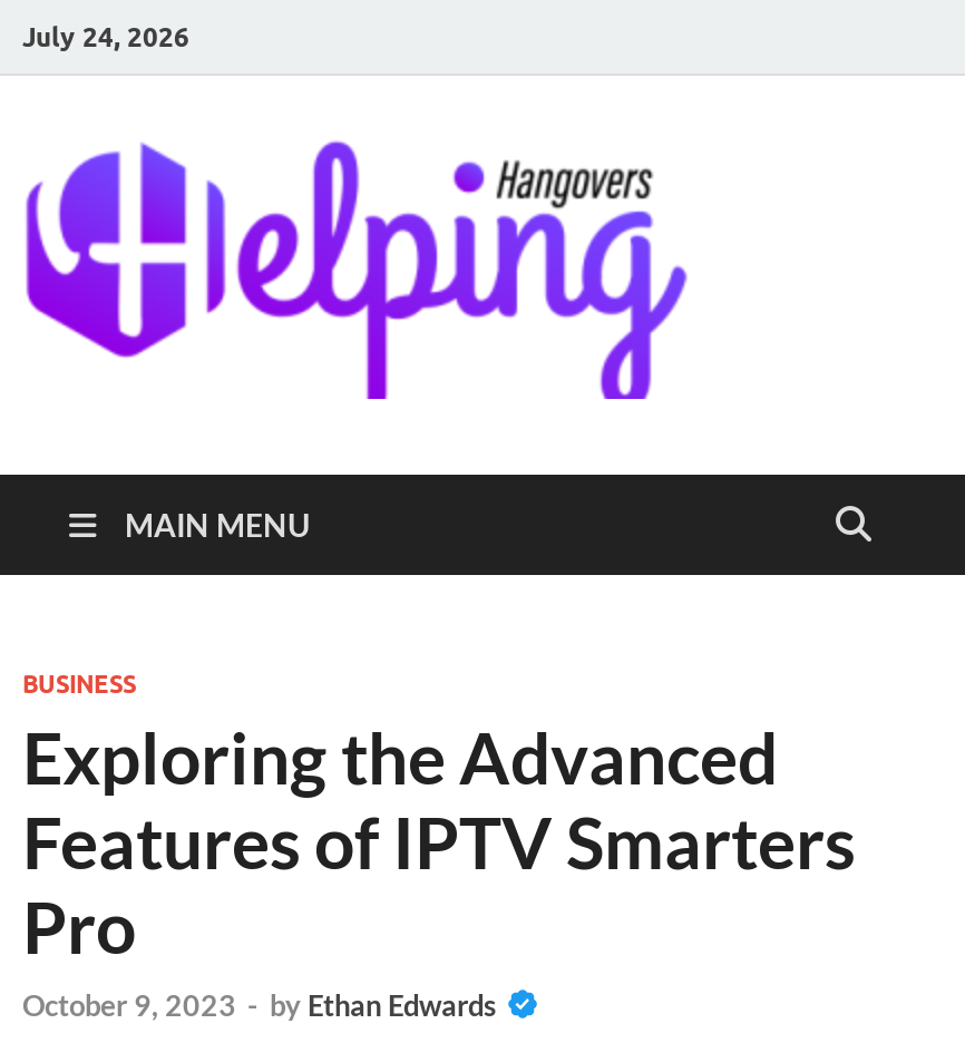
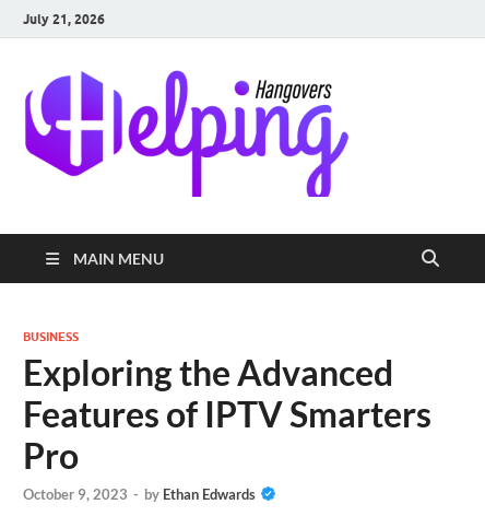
- July 24, 2026
+ July 21, 2026
